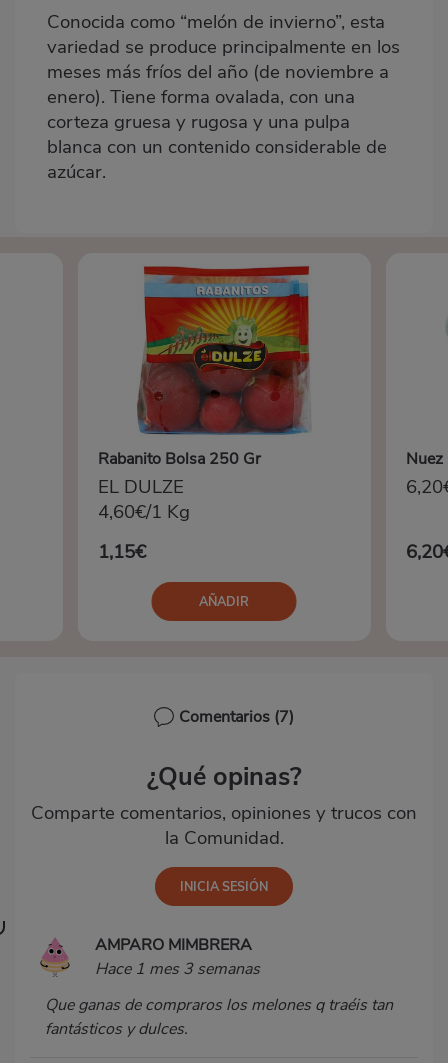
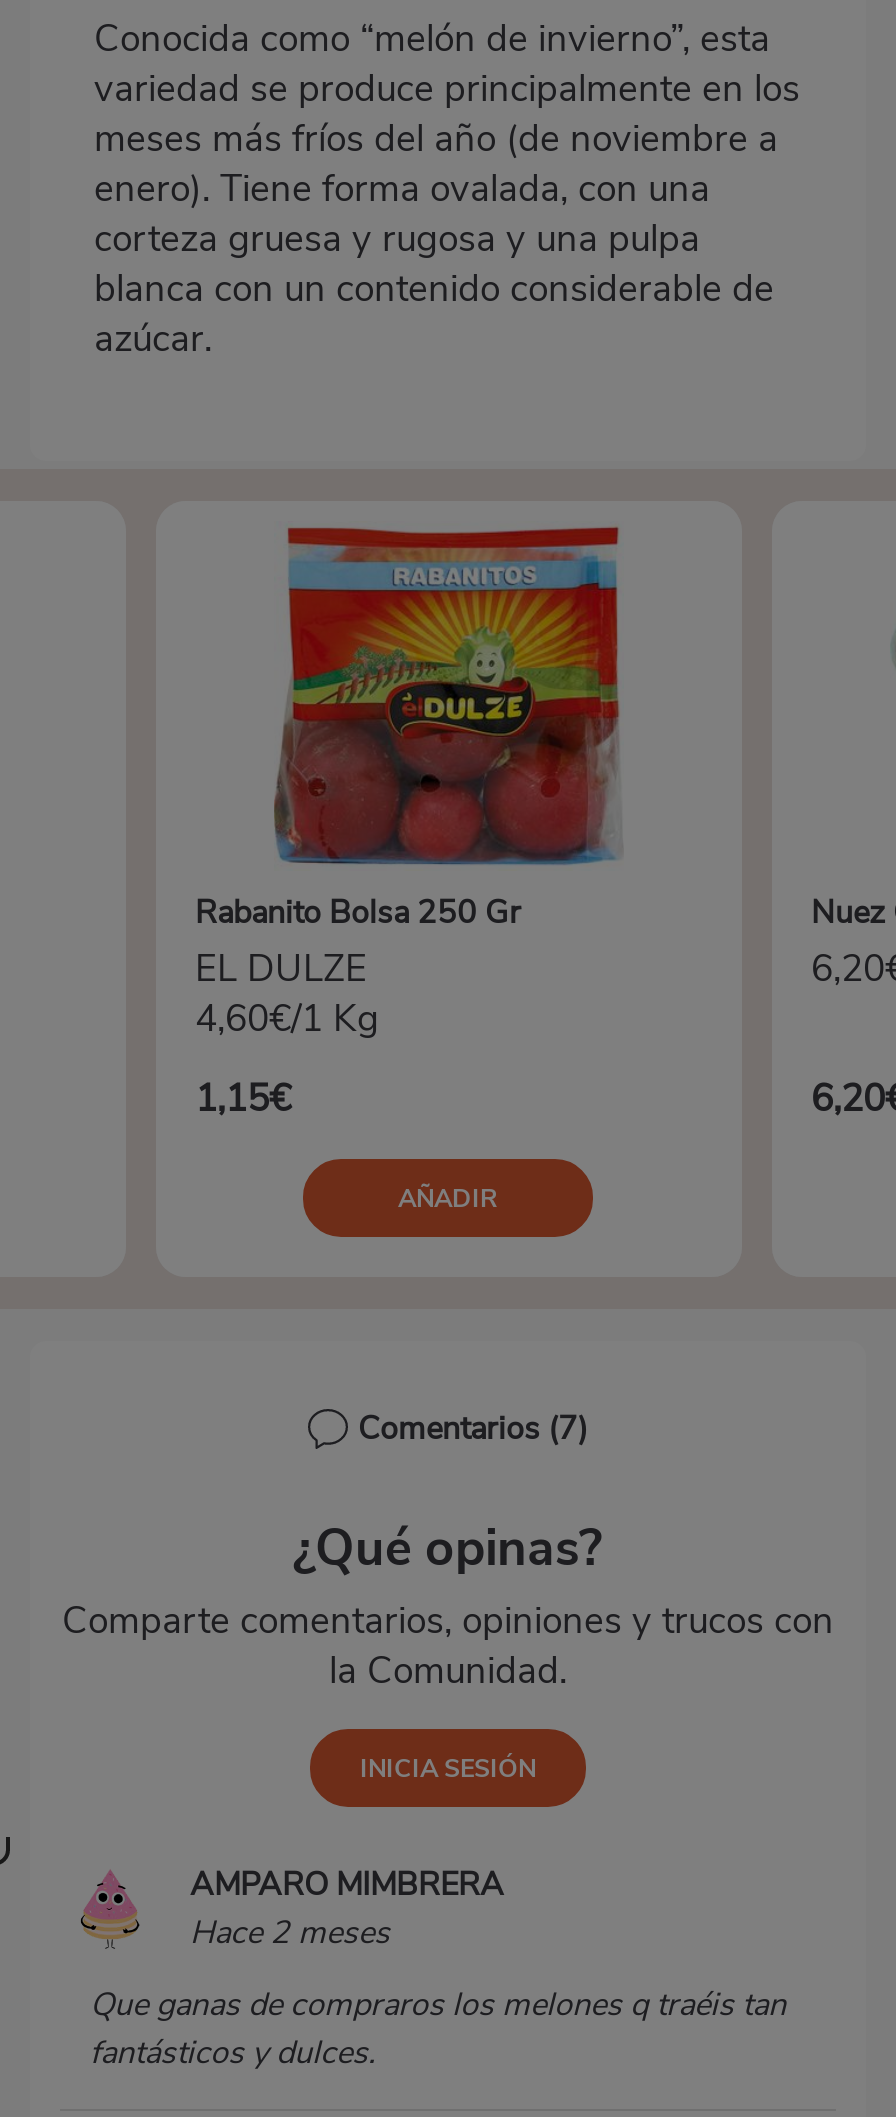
- Hace 1 mes 3 semanas
+ Hace 2 meses
